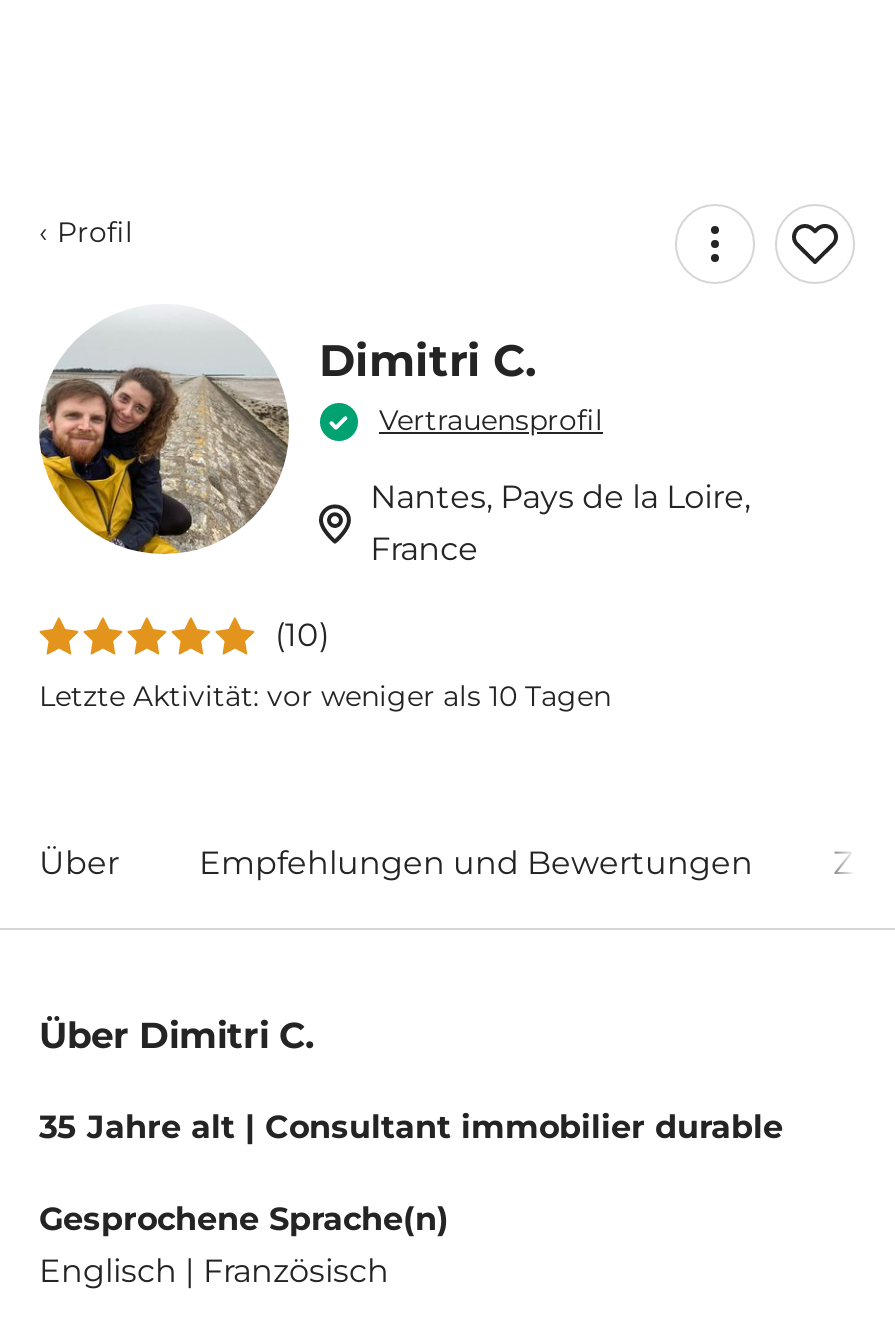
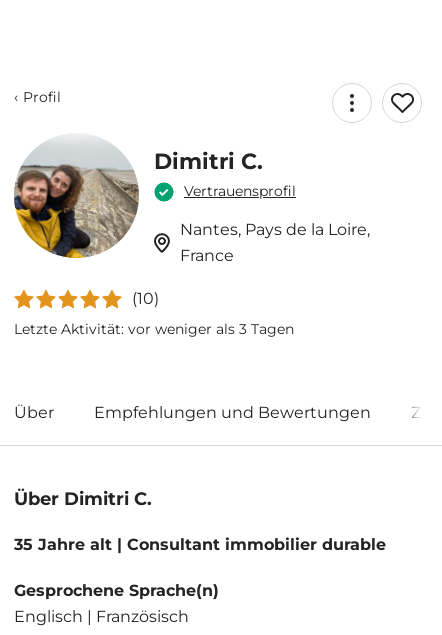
- Letzte Aktivität: vor weniger als 10 Tagen
+ Letzte Aktivität: vor weniger als 3 Tagen
